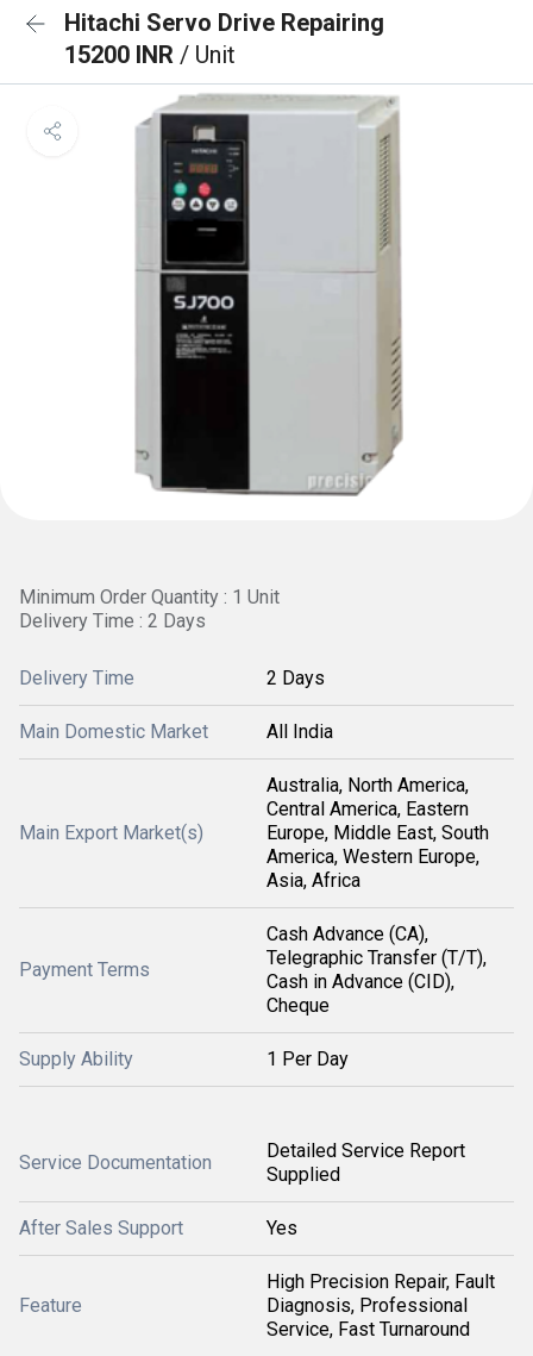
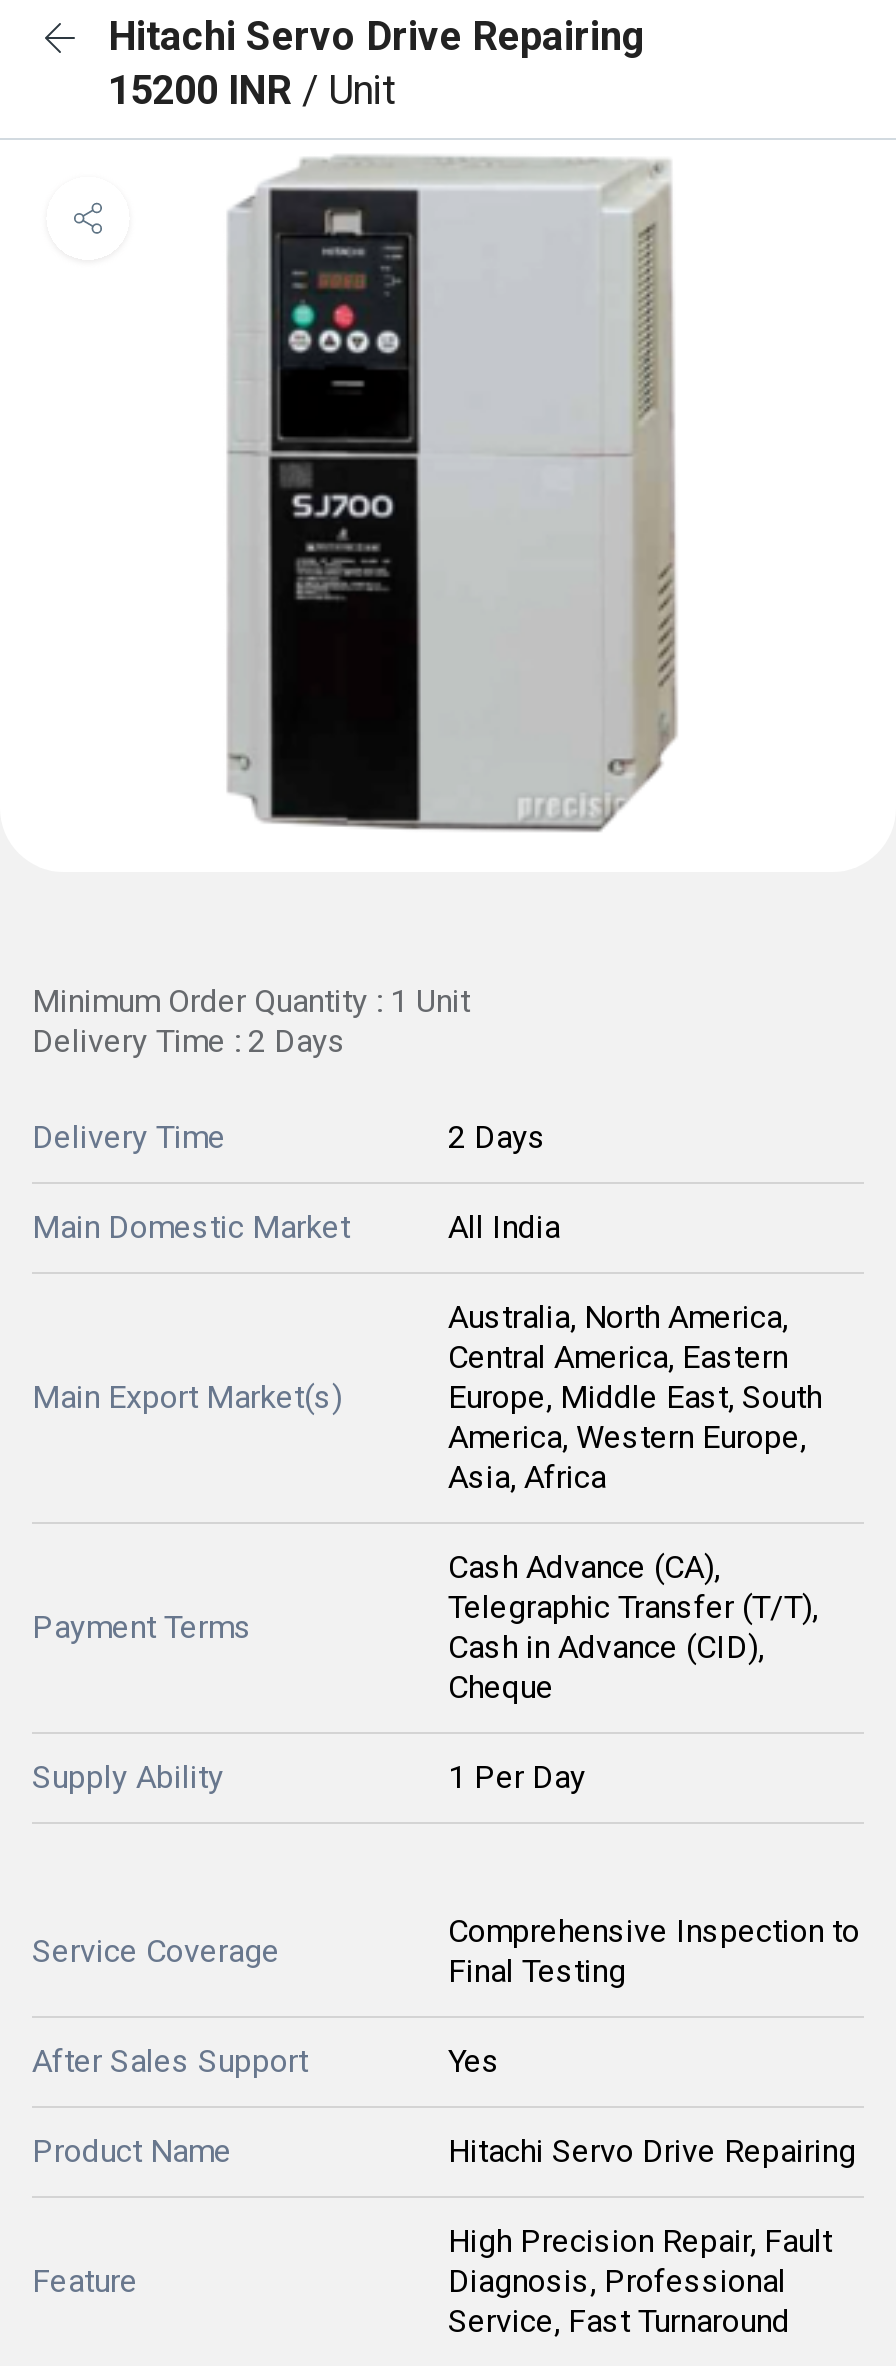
- Detailed Service Report
- Supplied
+ Comprehensive Inspection to
+ Final Testing

- Service Documentation
+ Service Coverage

+ Product Name
+ Hitachi Servo Drive Repairing
